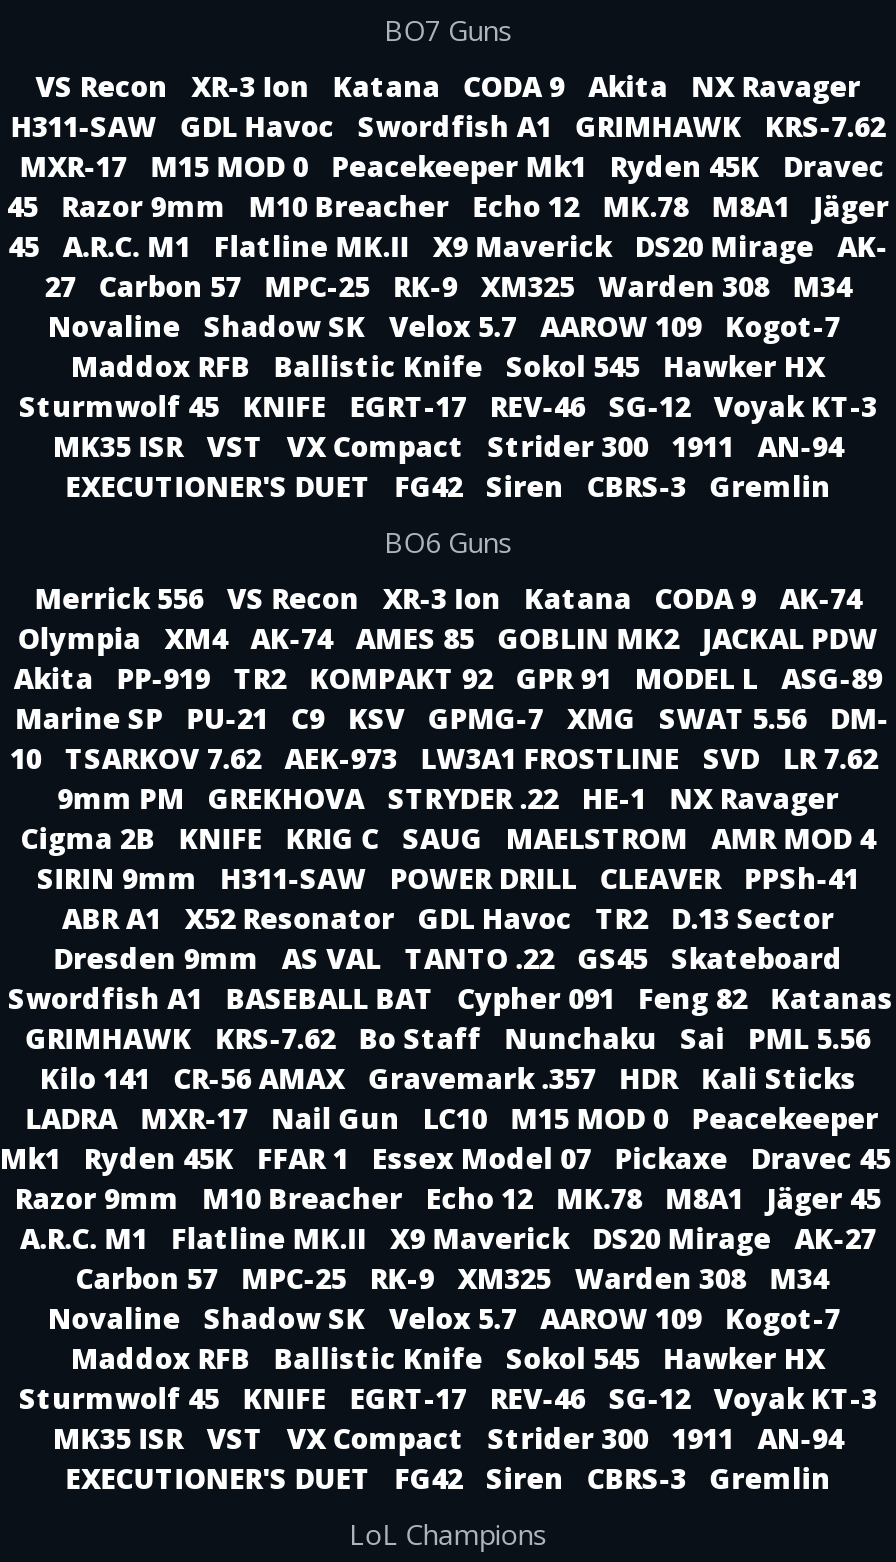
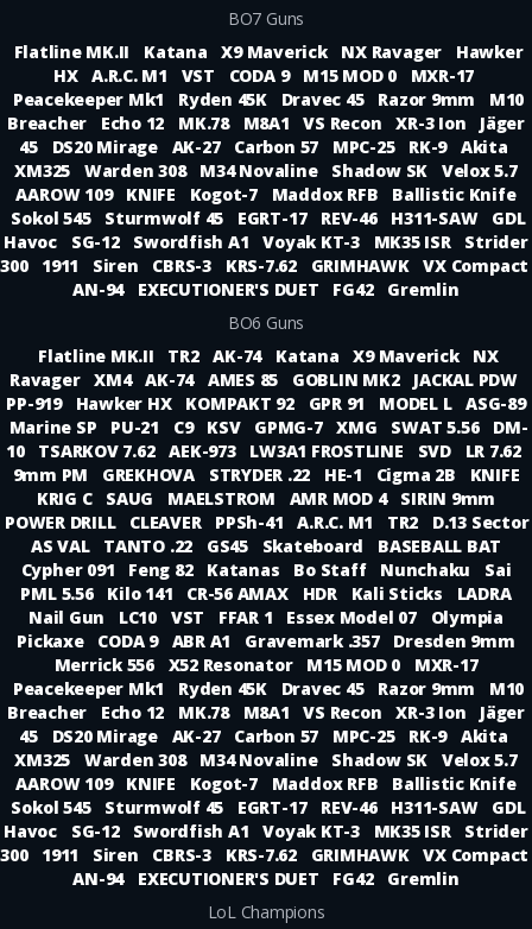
- VS Recon XR-3 Ion Katana CODA 9 Akita NX Ravager
- H311-SAW GDL Havoc Swordfish A1 GRIMHAWK KRS-7.62
- MXR-17 M15 MOD 0 Peacekeeper Mk1 Ryden 45K Dravec
- 45 Razor 9mm M10 Breacher Echo 12 MK.78 M8A1 Jäger
- 45 A.R.C. M1 Flatline MK.II X9 Maverick DS20 Mirage AK-
- 27 Carbon 57 MPC-25 RK-9 XM325 Warden 308 M34
- Novaline Shadow SK Velox 5.7 AAROW 109 Kogot-7
- Maddox RFB Ballistic Knife Sokol 545 Hawker HX
- Sturmwolf 45 KNIFE EGRT-17 REV-46 SG-12 Voyak KT-3
- MK35 ISR VST VX Compact Strider 300 1911 AN-94
- EXECUTIONER'S DUET FG42 Siren CBRS-3 Gremlin
+ Flatline MK.II Katana X9 Maverick NX Ravager Hawker
+ HX A.R.C. M1 VST CODA 9 M15 MOD 0 MXR-17
+ Peacekeeper Mk1 Ryden 45K Dravec 45 Razor 9mm M10
+ Breacher Echo 12 MK.78 M8A1 VS Recon XR-3 Ion Jäger
+ 45 DS20 Mirage AK-27 Carbon 57 MPC-25 RK-9 Akita
+ XM325 Warden 308 M34 Novaline Shadow SK Velox 5.7
+ AAROW 109 KNIFE Kogot-7 Maddox RFB Ballistic Knife
+ Sokol 545 Sturmwolf 45 EGRT-17 REV-46 H311-SAW GDL
+ Havoc SG-12 Swordfish A1 Voyak KT-3 MK35 ISR Strider
+ 300 1911 Siren CBRS-3 KRS-7.62 GRIMHAWK VX Compact
+ AN-94 EXECUTIONER'S DUET FG42 Gremlin

- Merrick 556 VS Recon XR-3 Ion Katana CODA 9 AK-74
- Olympia XM4 AK-74 AMES 85 GOBLIN MK2 JACKAL PDW
- Akita PP-919 TR2 KOMPAKT 92 GPR 91 MODEL L ASG-89
+ Flatline MK.II TR2 AK-74 Katana X9 Maverick NX
+ Ravager XM4 AK-74 AMES 85 GOBLIN MK2 JACKAL PDW
+ PP-919 Hawker HX KOMPAKT 92 GPR 91 MODEL L ASG-89

- 9mm PM GREKHOVA STRYDER .22 HE-1 NX Ravager
- Cigma 2B KNIFE KRIG C SAUG MAELSTROM AMR MOD 4
- SIRIN 9mm H311-SAW POWER DRILL CLEAVER PPSh-41
- ABR A1 X52 Resonator GDL Havoc TR2 D.13 Sector
- Dresden 9mm AS VAL TANTO .22 GS45 Skateboard
- Swordfish A1 BASEBALL BAT Cypher 091 Feng 82 Katanas
- GRIMHAWK KRS-7.62 Bo Staff Nunchaku Sai PML 5.56
- Kilo 141 CR-56 AMAX Gravemark .357 HDR Kali Sticks
- LADRA MXR-17 Nail Gun LC10 M15 MOD 0 Peacekeeper
- Mk1 Ryden 45K FFAR 1 Essex Model 07 Pickaxe Dravec 45
- Razor 9mm M10 Breacher Echo 12 MK.78 M8A1 Jäger 45
- A.R.C. M1 Flatline MK.II X9 Maverick DS20 Mirage AK-27
- Carbon 57 MPC-25 RK-9 XM325 Warden 308 M34
- Novaline Shadow SK Velox 5.7 AAROW 109 Kogot-7
- Maddox RFB Ballistic Knife Sokol 545 Hawker HX
- Sturmwolf 45 KNIFE EGRT-17 REV-46 SG-12 Voyak KT-3
- MK35 ISR VST VX Compact Strider 300 1911 AN-94
- EXECUTIONER'S DUET FG42 Siren CBRS-3 Gremlin
+ 9mm PM GREKHOVA STRYDER .22 HE-1 Cigma 2B KNIFE
+ KRIG C SAUG MAELSTROM AMR MOD 4 SIRIN 9mm
+ POWER DRILL CLEAVER PPSh-41 A.R.C. M1 TR2 D.13 Sector
+ AS VAL TANTO .22 GS45 Skateboard BASEBALL BAT
+ Cypher 091 Feng 82 Katanas Bo Staff Nunchaku Sai
+ PML 5.56 Kilo 141 CR-56 AMAX HDR Kali Sticks LADRA
+ Nail Gun LC10 VST FFAR 1 Essex Model 07 Olympia
+ Pickaxe CODA 9 ABR A1 Gravemark .357 Dresden 9mm
+ Merrick 556 X52 Resonator M15 MOD 0 MXR-17
+ Peacekeeper Mk1 Ryden 45K Dravec 45 Razor 9mm M10
+ Breacher Echo 12 MK.78 M8A1 VS Recon XR-3 Ion Jäger
+ 45 DS20 Mirage AK-27 Carbon 57 MPC-25 RK-9 Akita
+ XM325 Warden 308 M34 Novaline Shadow SK Velox 5.7
+ AAROW 109 KNIFE Kogot-7 Maddox RFB Ballistic Knife
+ Sokol 545 Sturmwolf 45 EGRT-17 REV-46 H311-SAW GDL
+ Havoc SG-12 Swordfish A1 Voyak KT-3 MK35 ISR Strider
+ 300 1911 Siren CBRS-3 KRS-7.62 GRIMHAWK VX Compact
+ AN-94 EXECUTIONER'S DUET FG42 Gremlin
